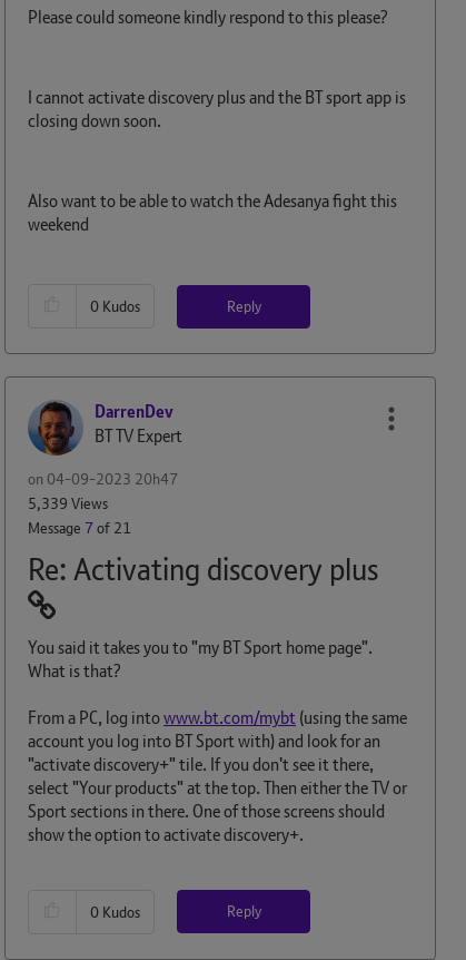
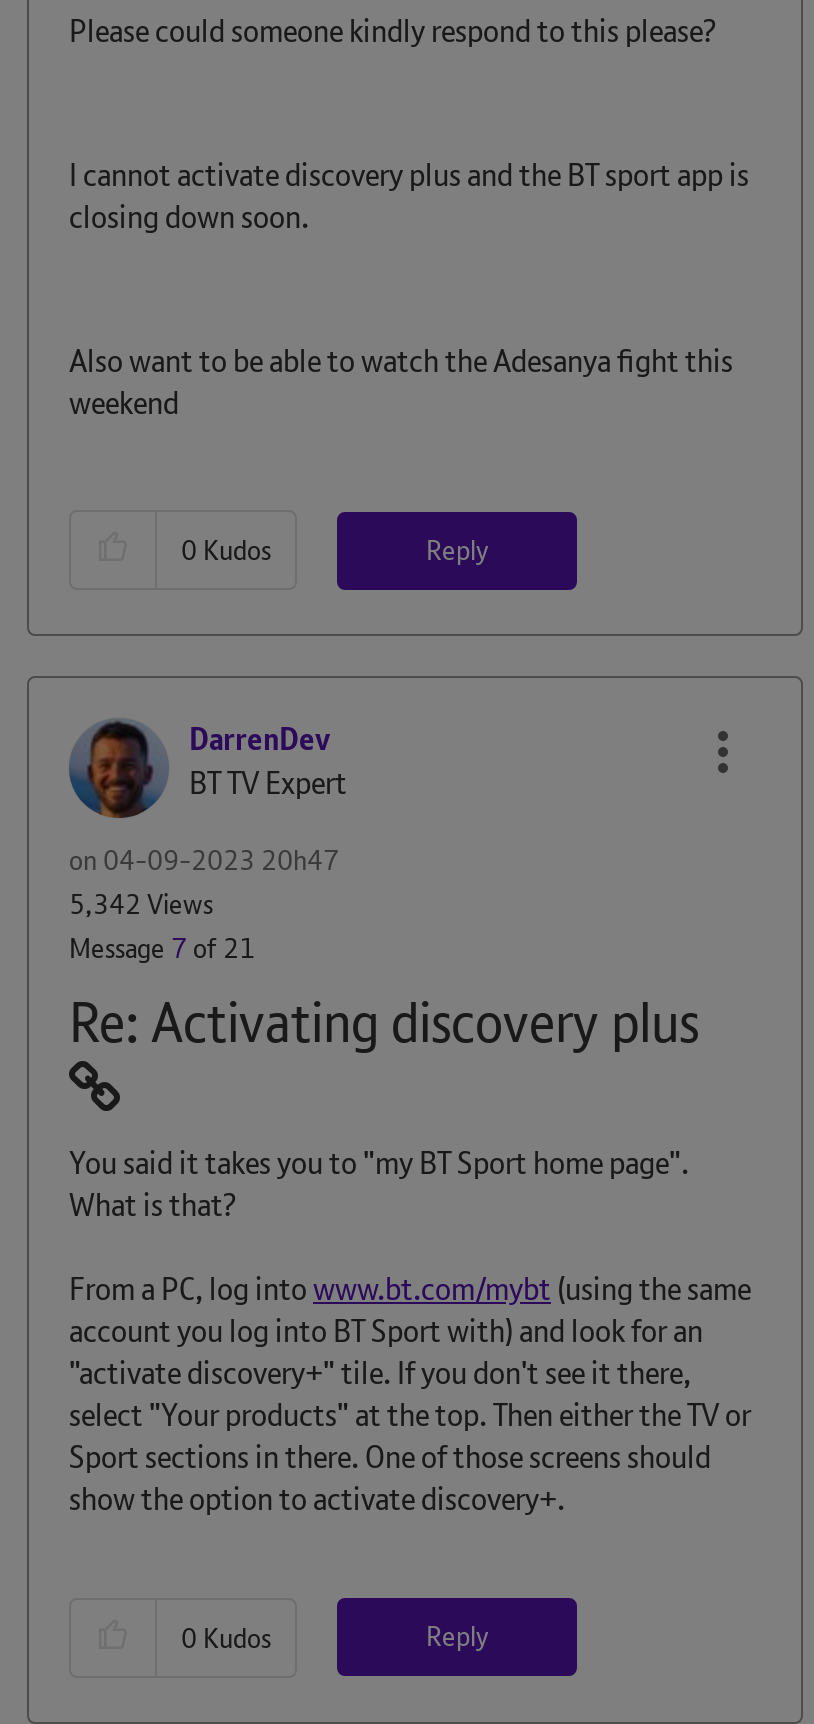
- 5,339 Views
+ 5,342 Views
